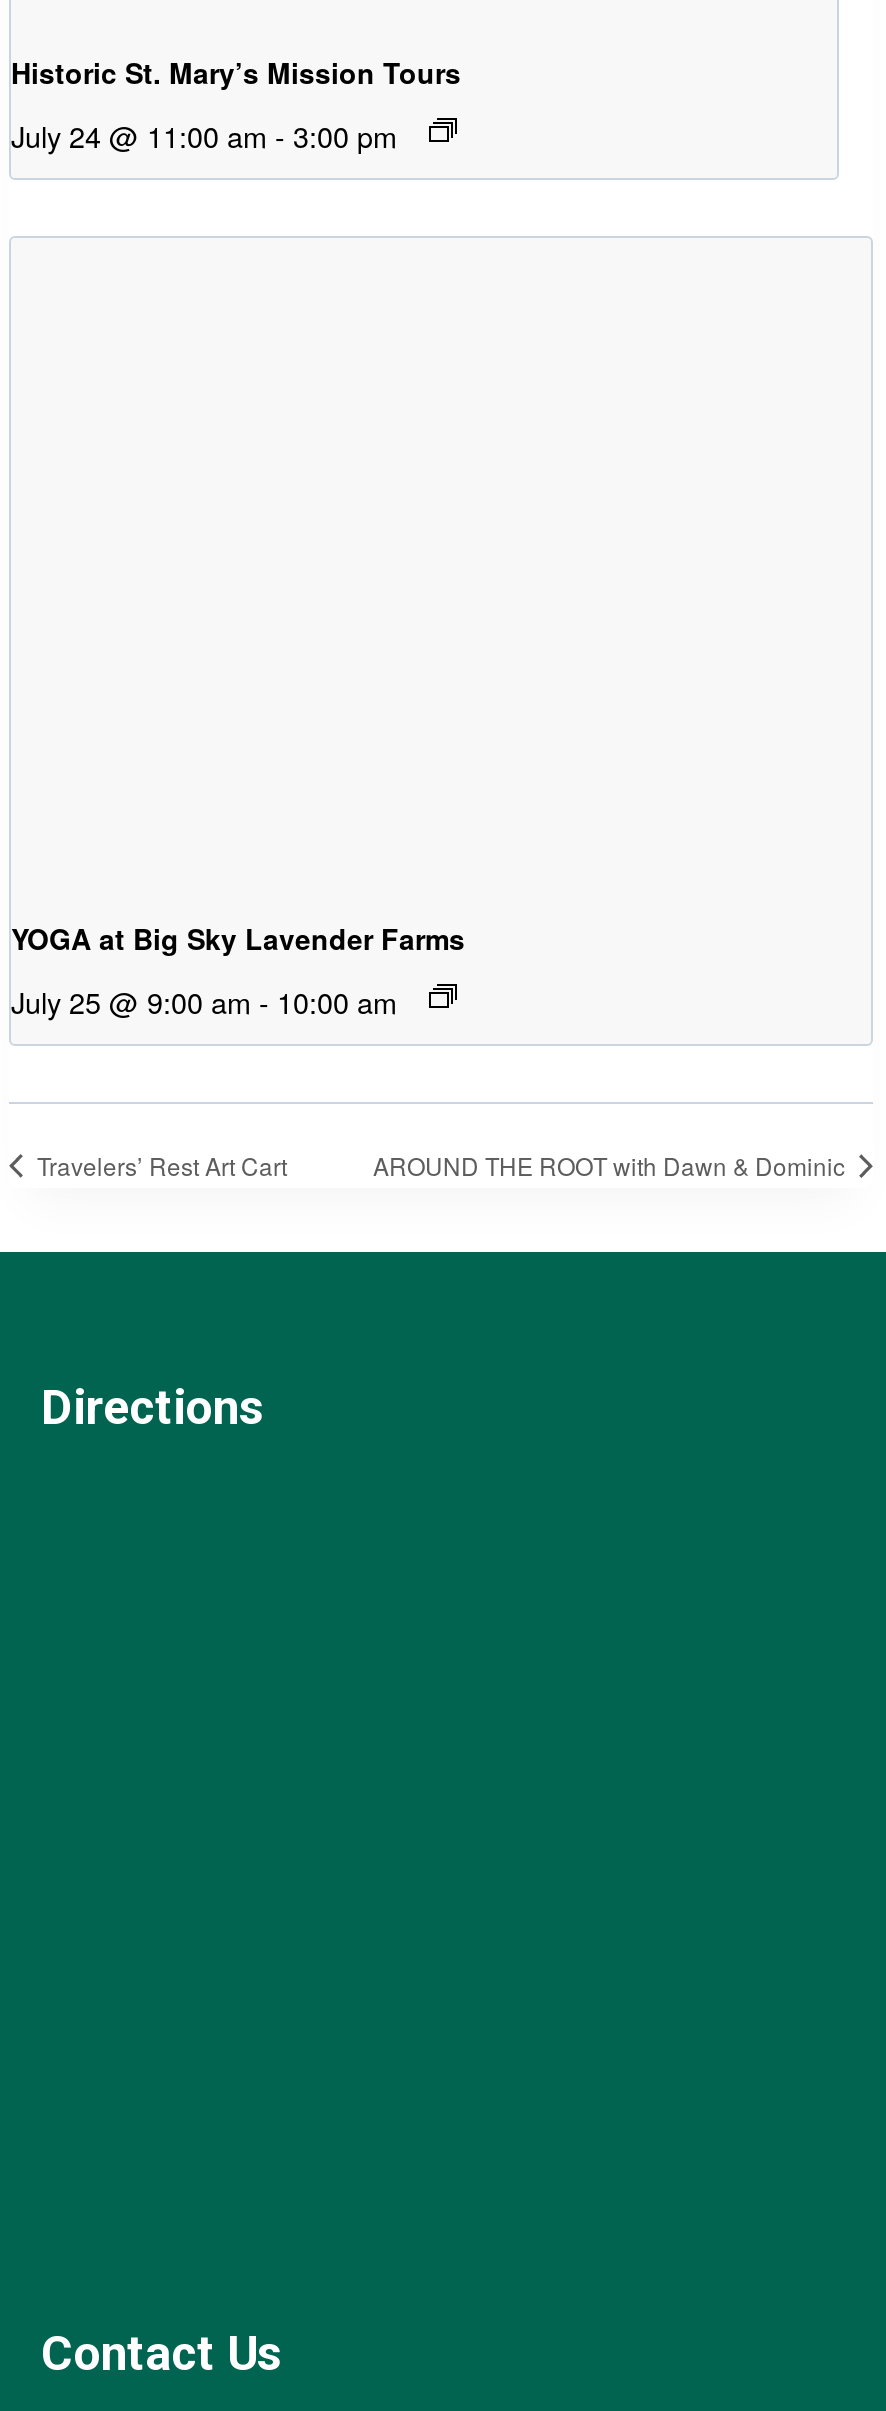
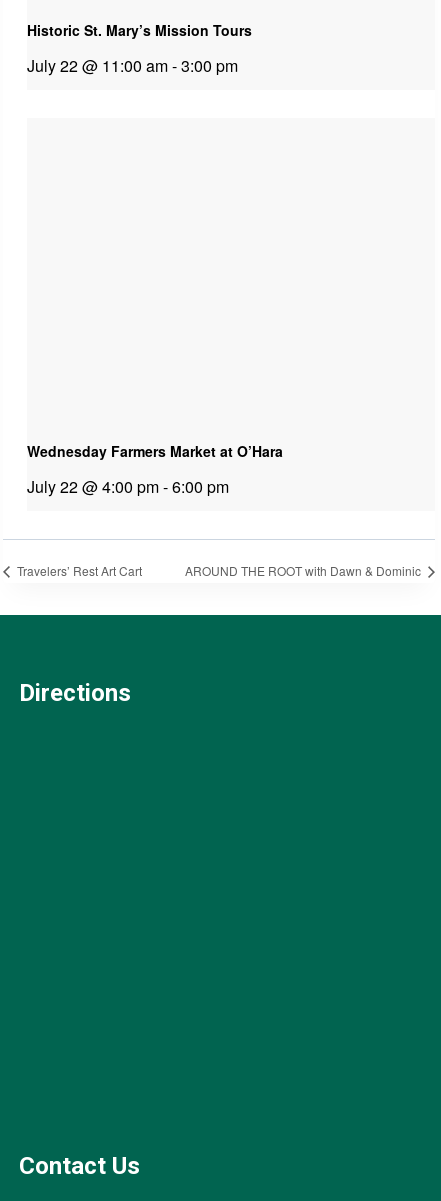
- July 24 @ 11:00 am - 3:00 pm
+ July 22 @ 11:00 am - 3:00 pm

- YOGA at Big Sky Lavender Farms
+ Wednesday Farmers Market at O’Hara

- July 25 @ 9:00 am - 10:00 am
+ July 22 @ 4:00 pm - 6:00 pm
